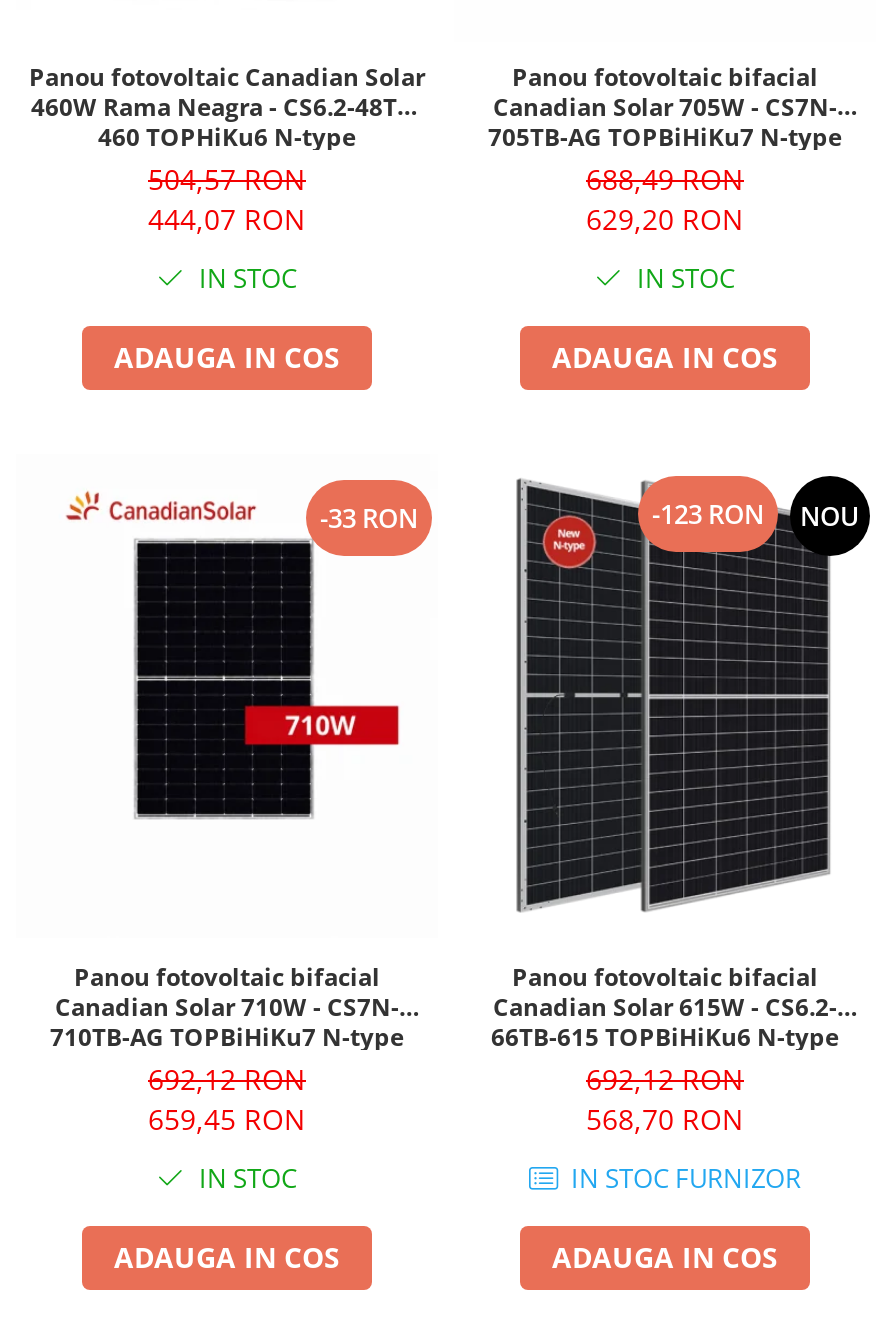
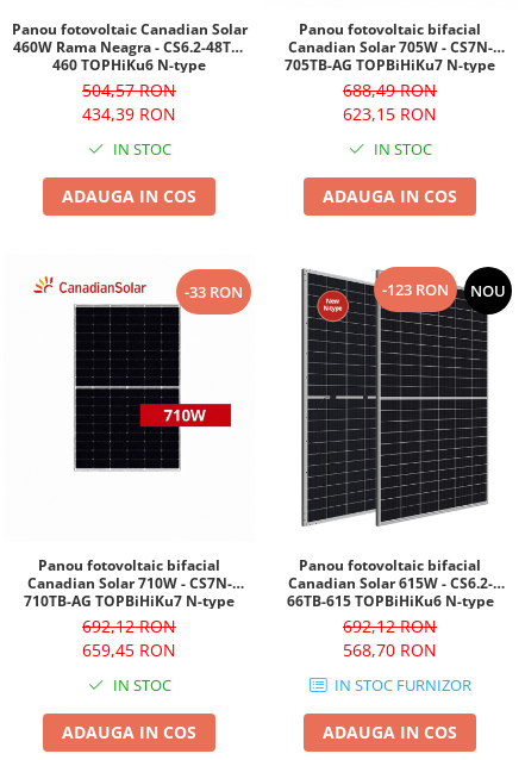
- 444,07 RON
+ 434,39 RON

- 629,20 RON
+ 623,15 RON
